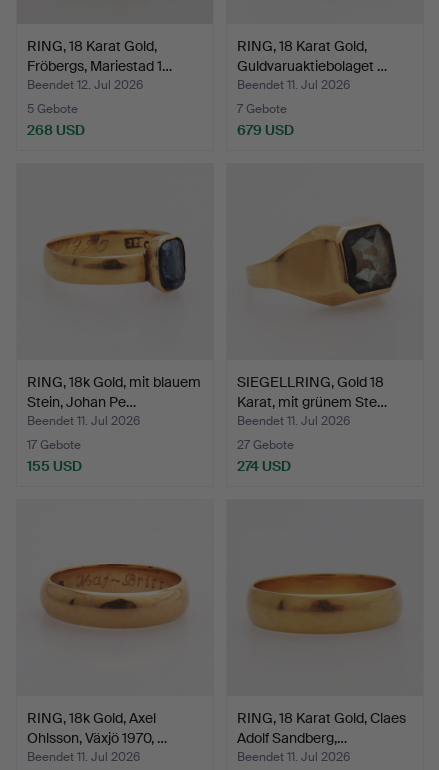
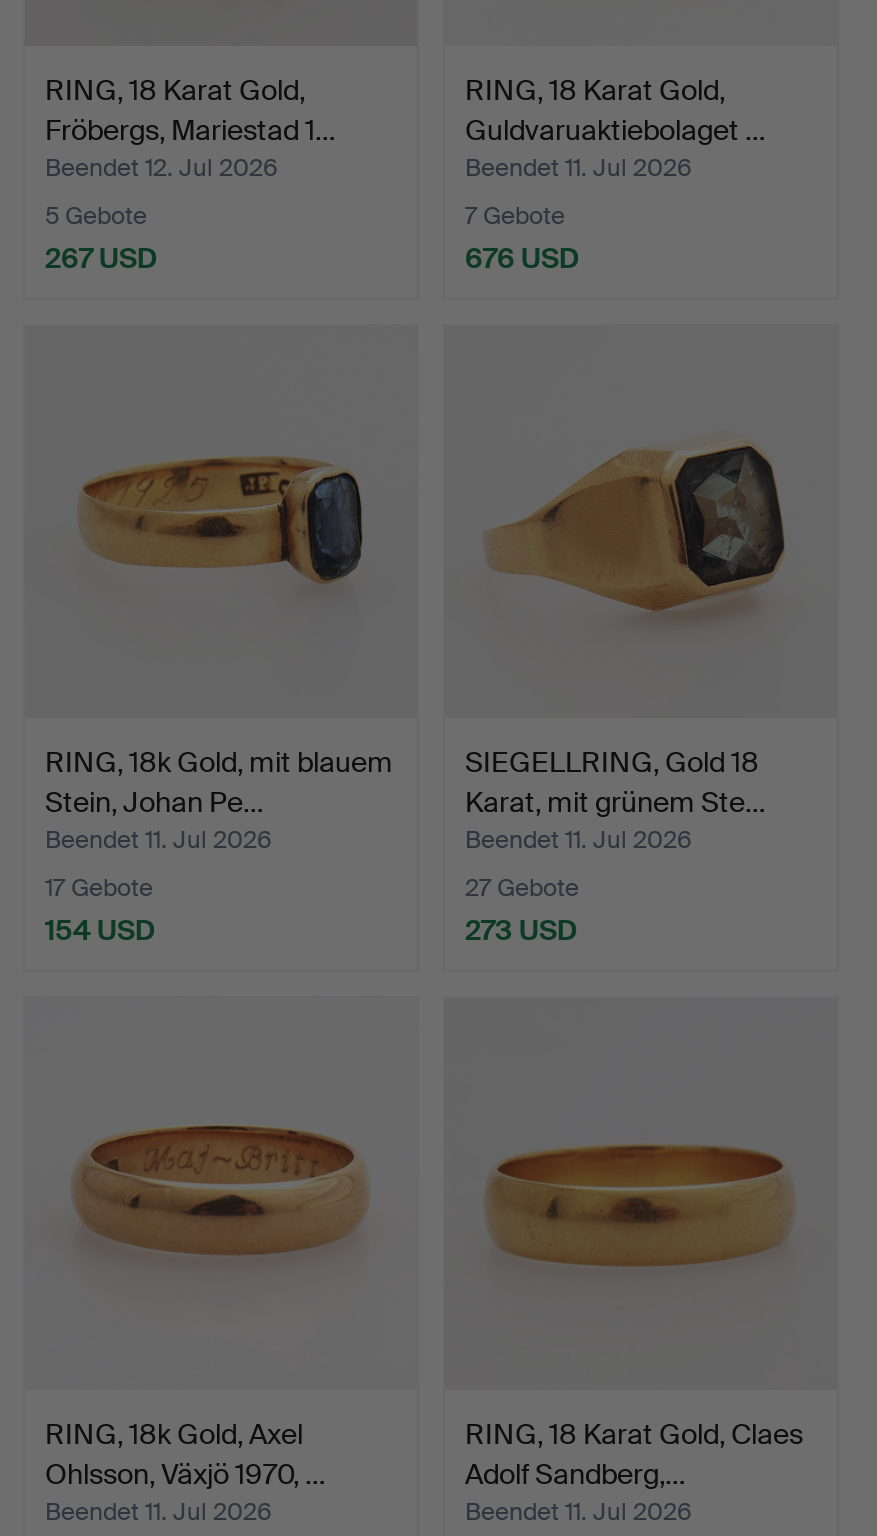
- 268 USD
+ 267 USD

- 679 USD
+ 676 USD

- 155 USD
+ 154 USD

- 274 USD
+ 273 USD
